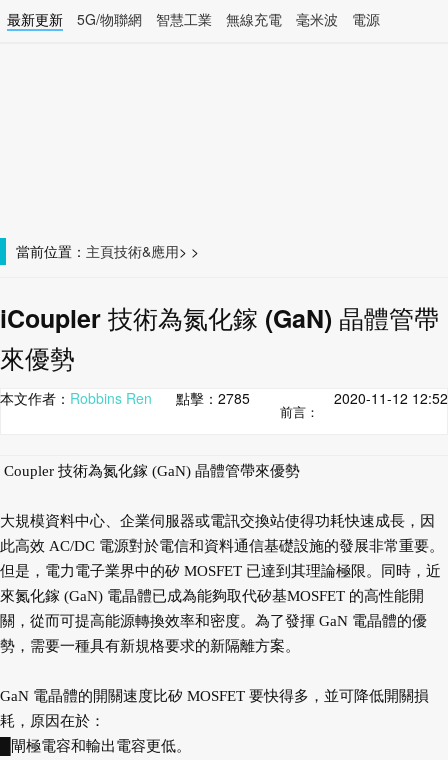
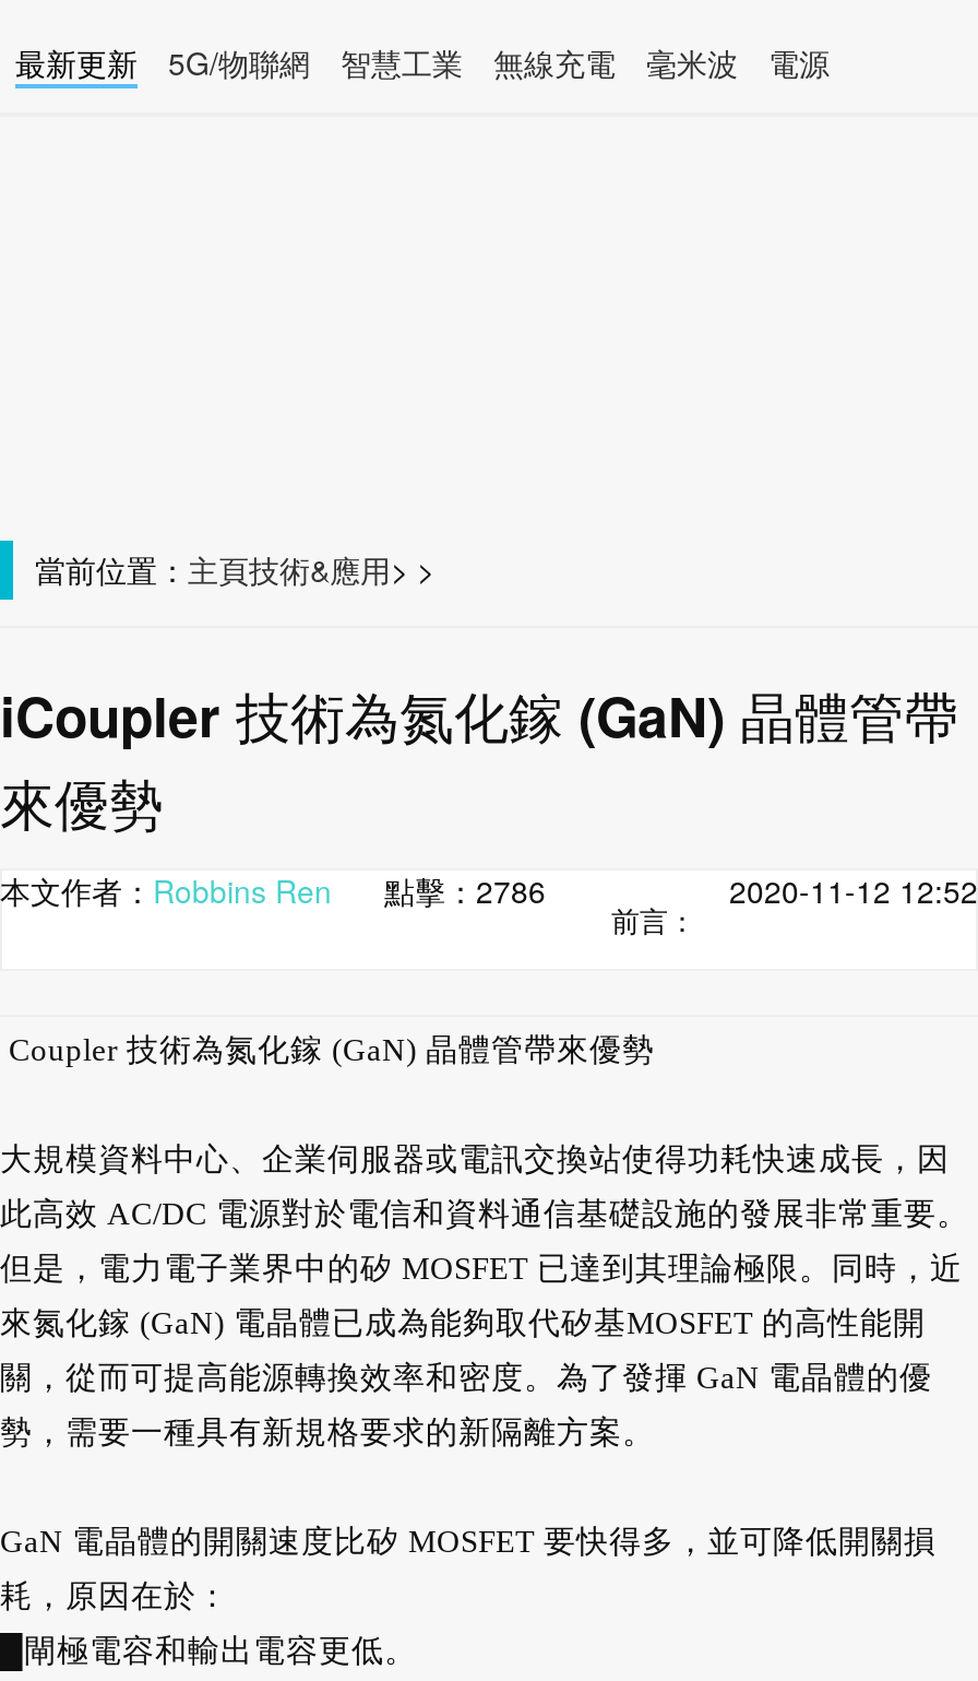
- 本文作者：Robbins Ren點擊：2785
+ 本文作者：Robbins Ren點擊：2786
